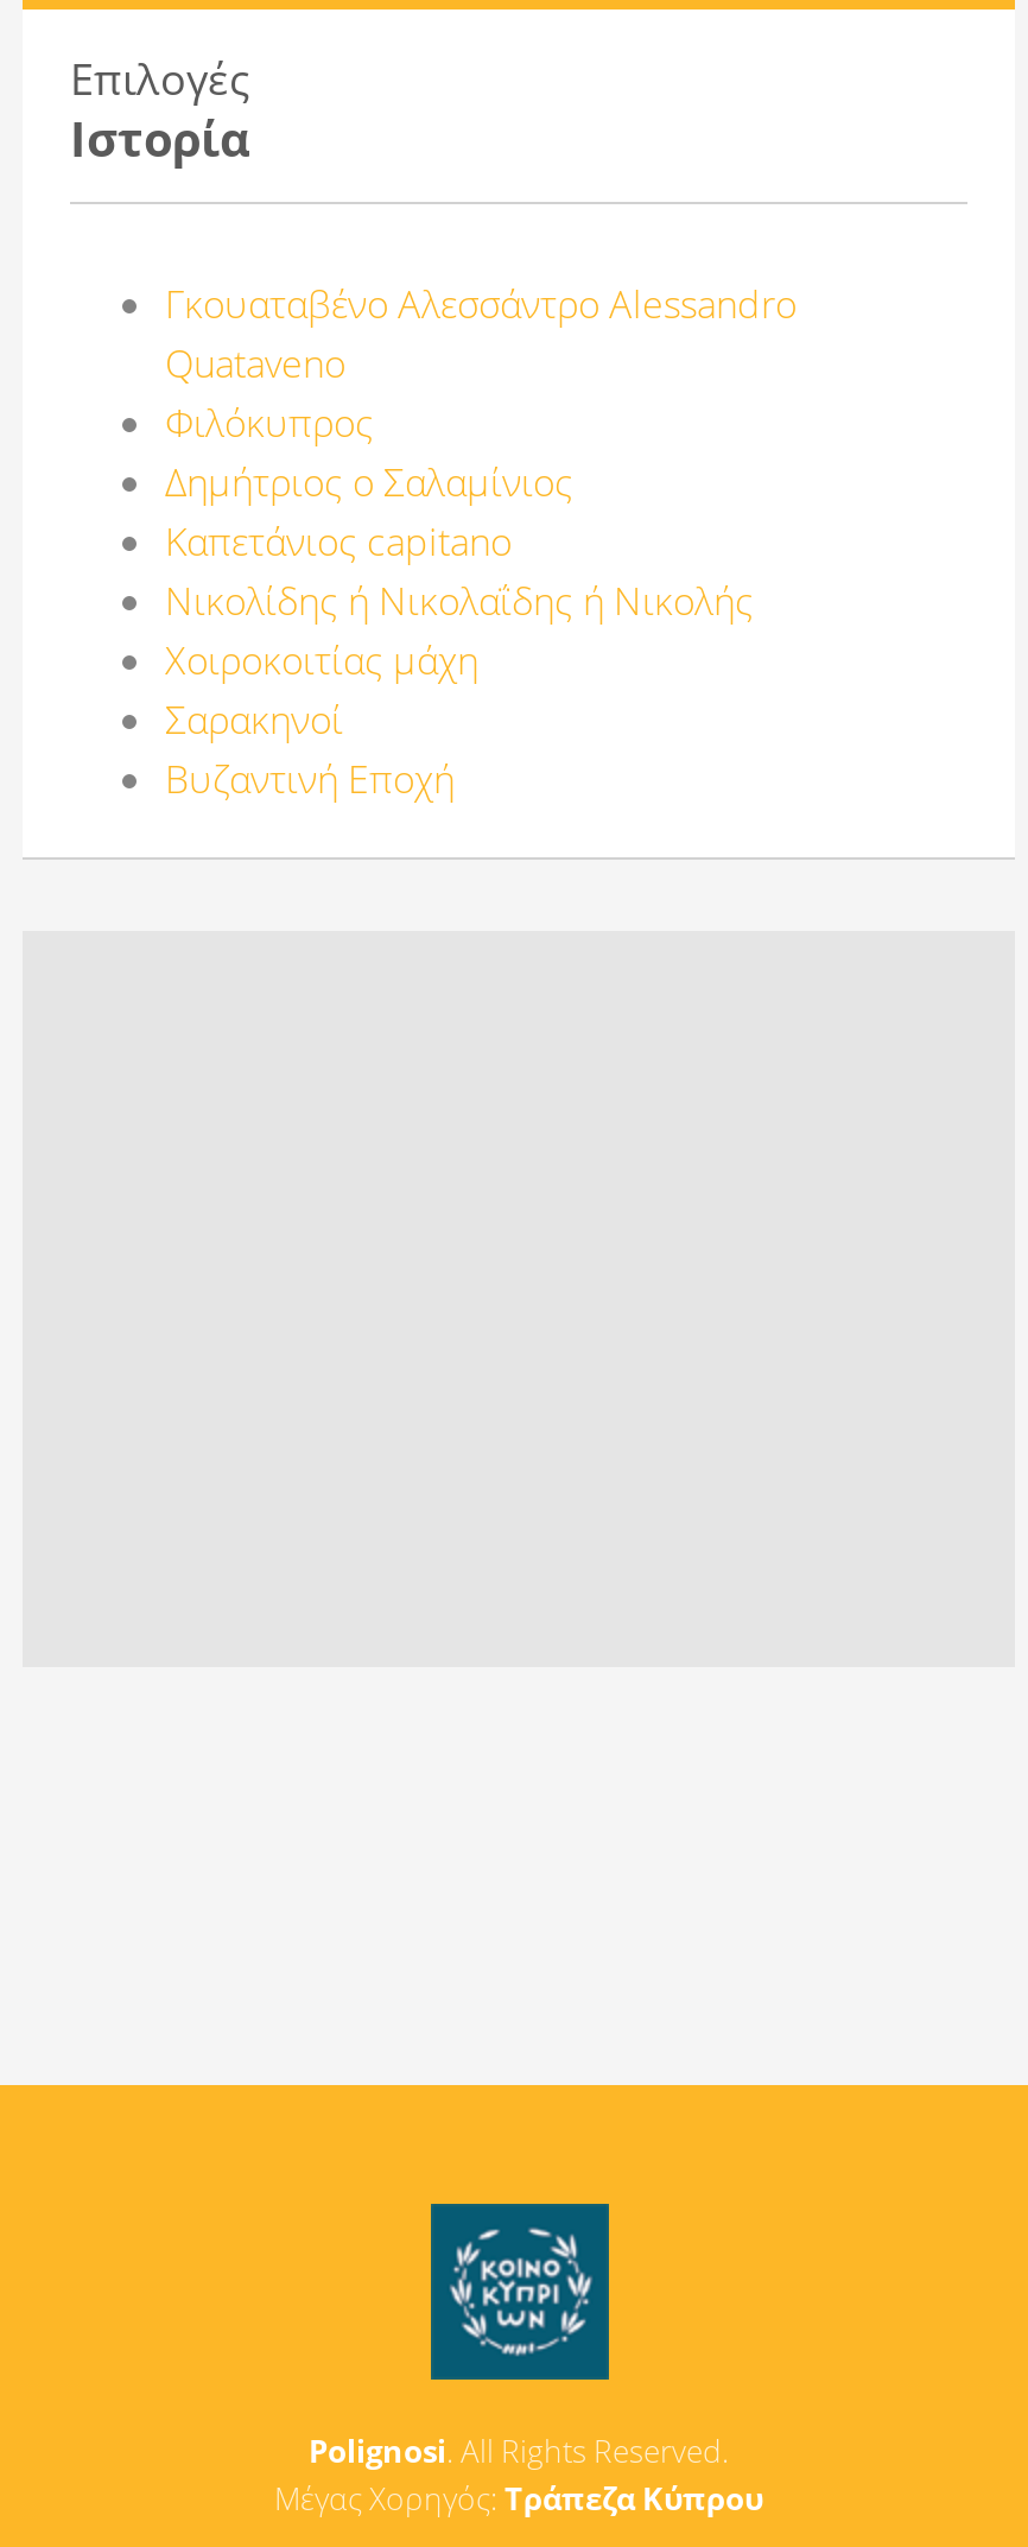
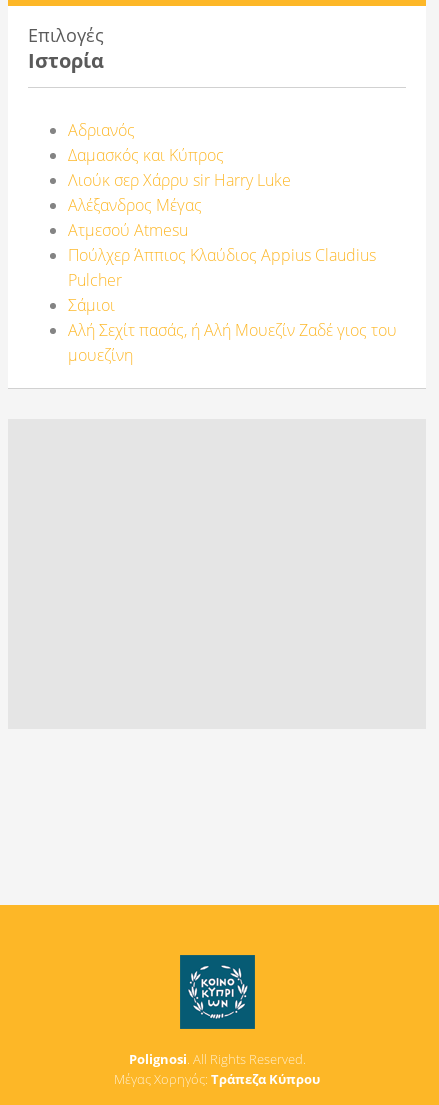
- Γκουαταβένο Αλεσσάντρο Alessandro
- Quataveno
- Φιλόκυπρος
- Δημήτριος ο Σαλαμίνιος
- Καπετάνιος capitano
- Νικολίδης ή Νικολαΐδης ή Νικολής
- Χοιροκοιτίας μάχη
- Σαρακηνοί
- Βυζαντινή Εποχή
+ Αδριανός
+ Δαμασκός και Κύπρος
+ Λιούκ σερ Χάρρυ sir Harry Luke
+ Αλέξανδρος Μέγας
+ Ατμεσού Atmesu
+ Πούλχερ Άππιος Κλαύδιος Αppius Claudius
+ Pulcher
+ Σάμιοι
+ Αλή Σεχίτ πασάς, ή Αλή Μουεζίν Ζαδέ γιος του
+ μουεζίνη
